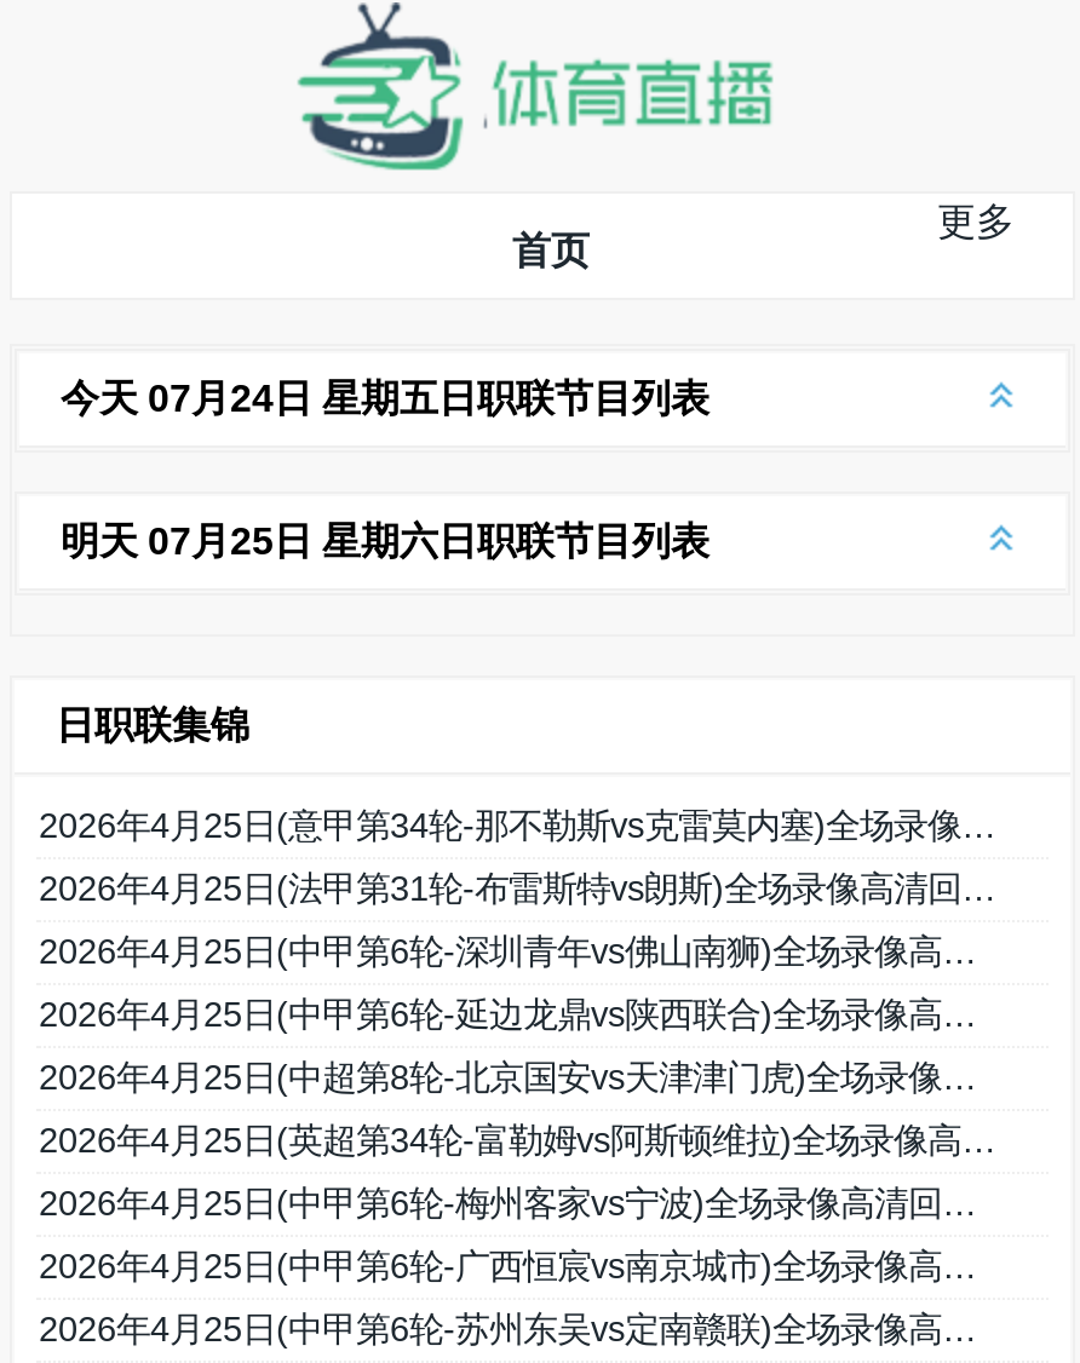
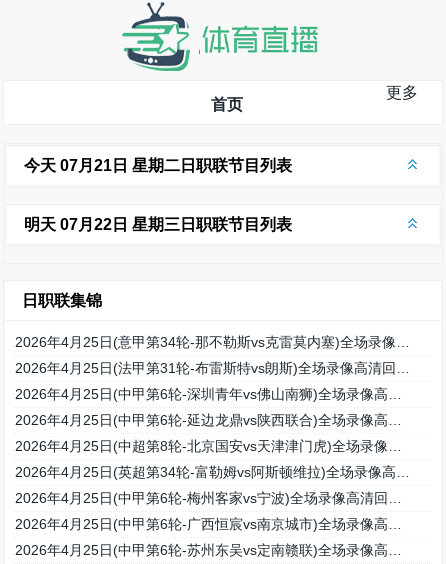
- 今天 07月24日 星期五日职联节目列表
+ 今天 07月21日 星期二日职联节目列表

- 明天 07月25日 星期六日职联节目列表
+ 明天 07月22日 星期三日职联节目列表
